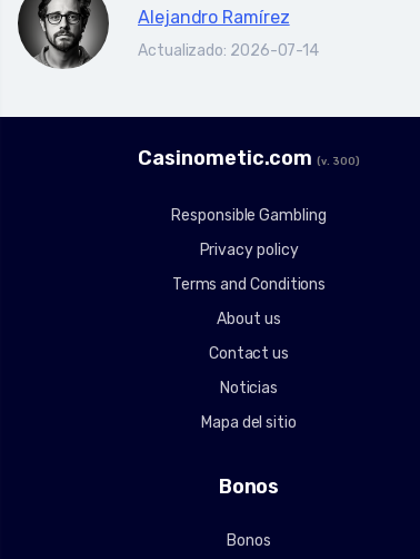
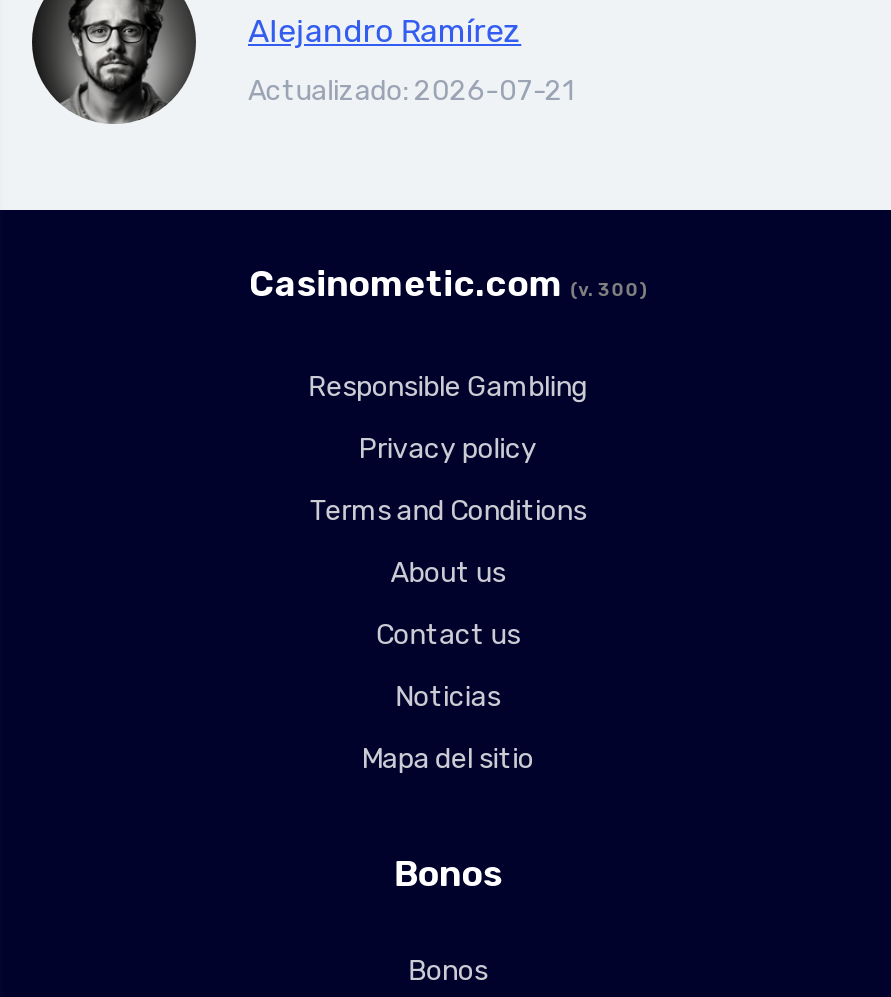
- Actualizado: 2026-07-14
+ Actualizado: 2026-07-21
